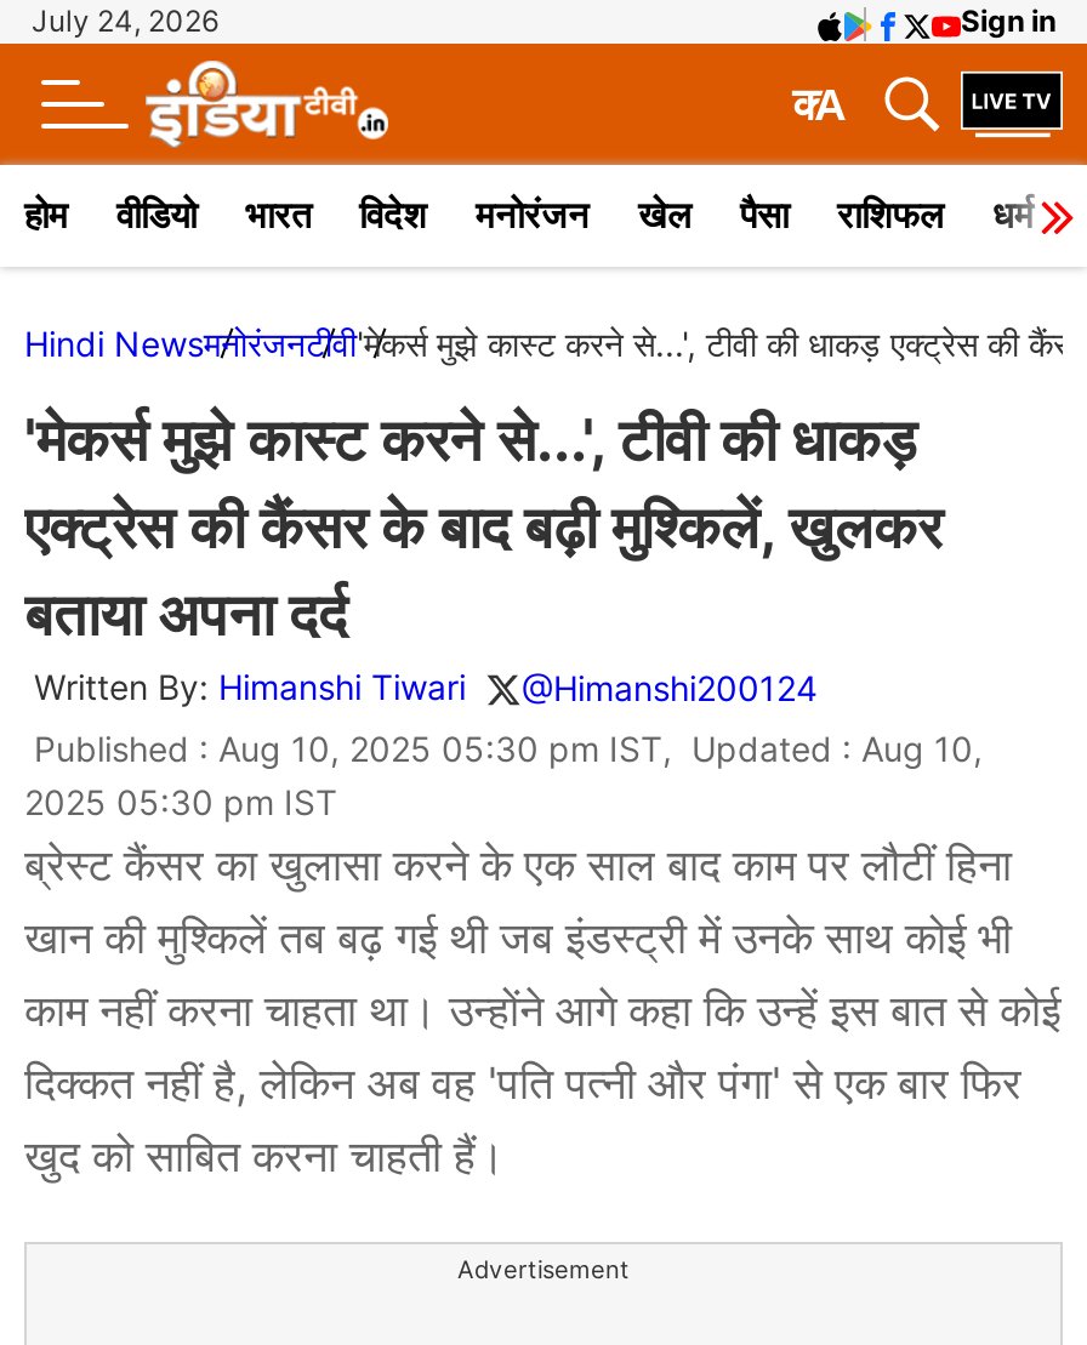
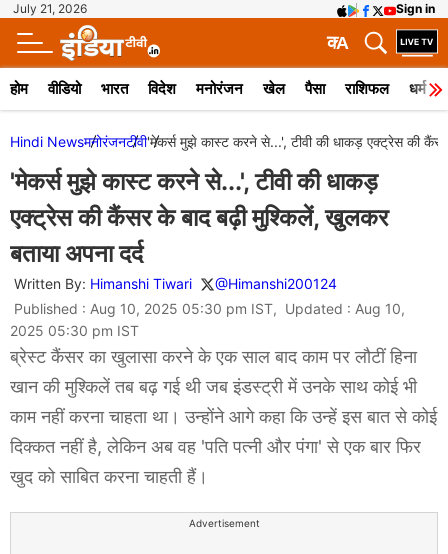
- July 24, 2026
+ July 21, 2026
